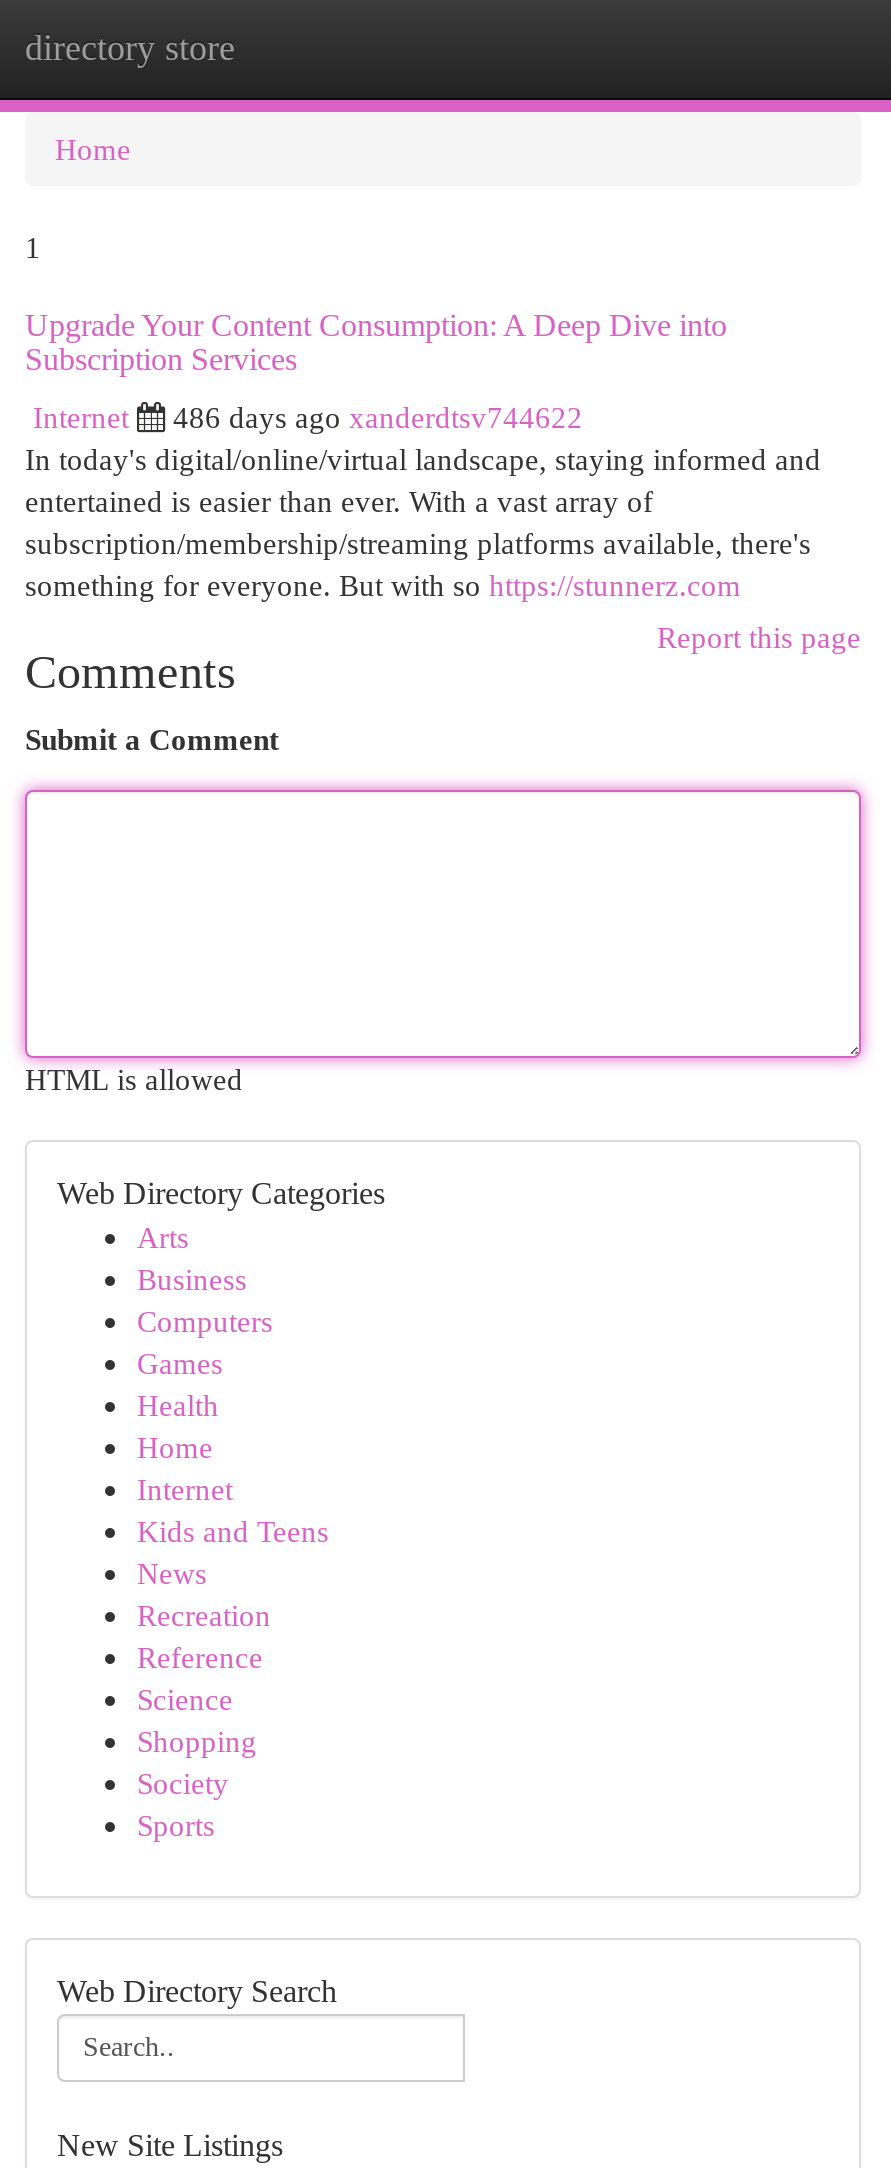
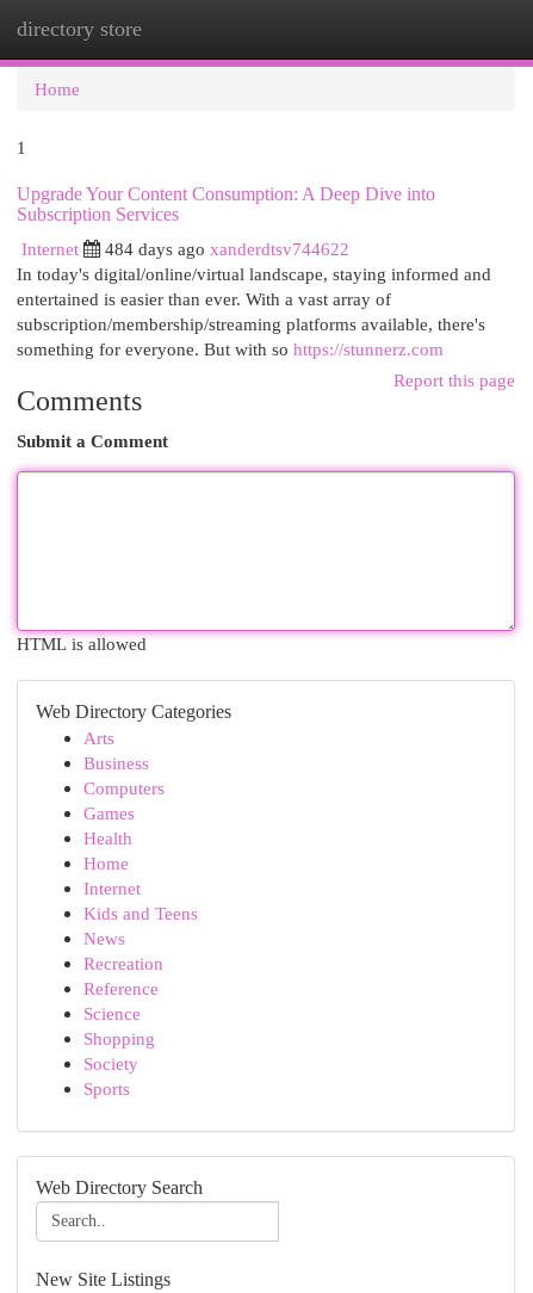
- 486 days ago xanderdtsv744622
+ 484 days ago xanderdtsv744622
